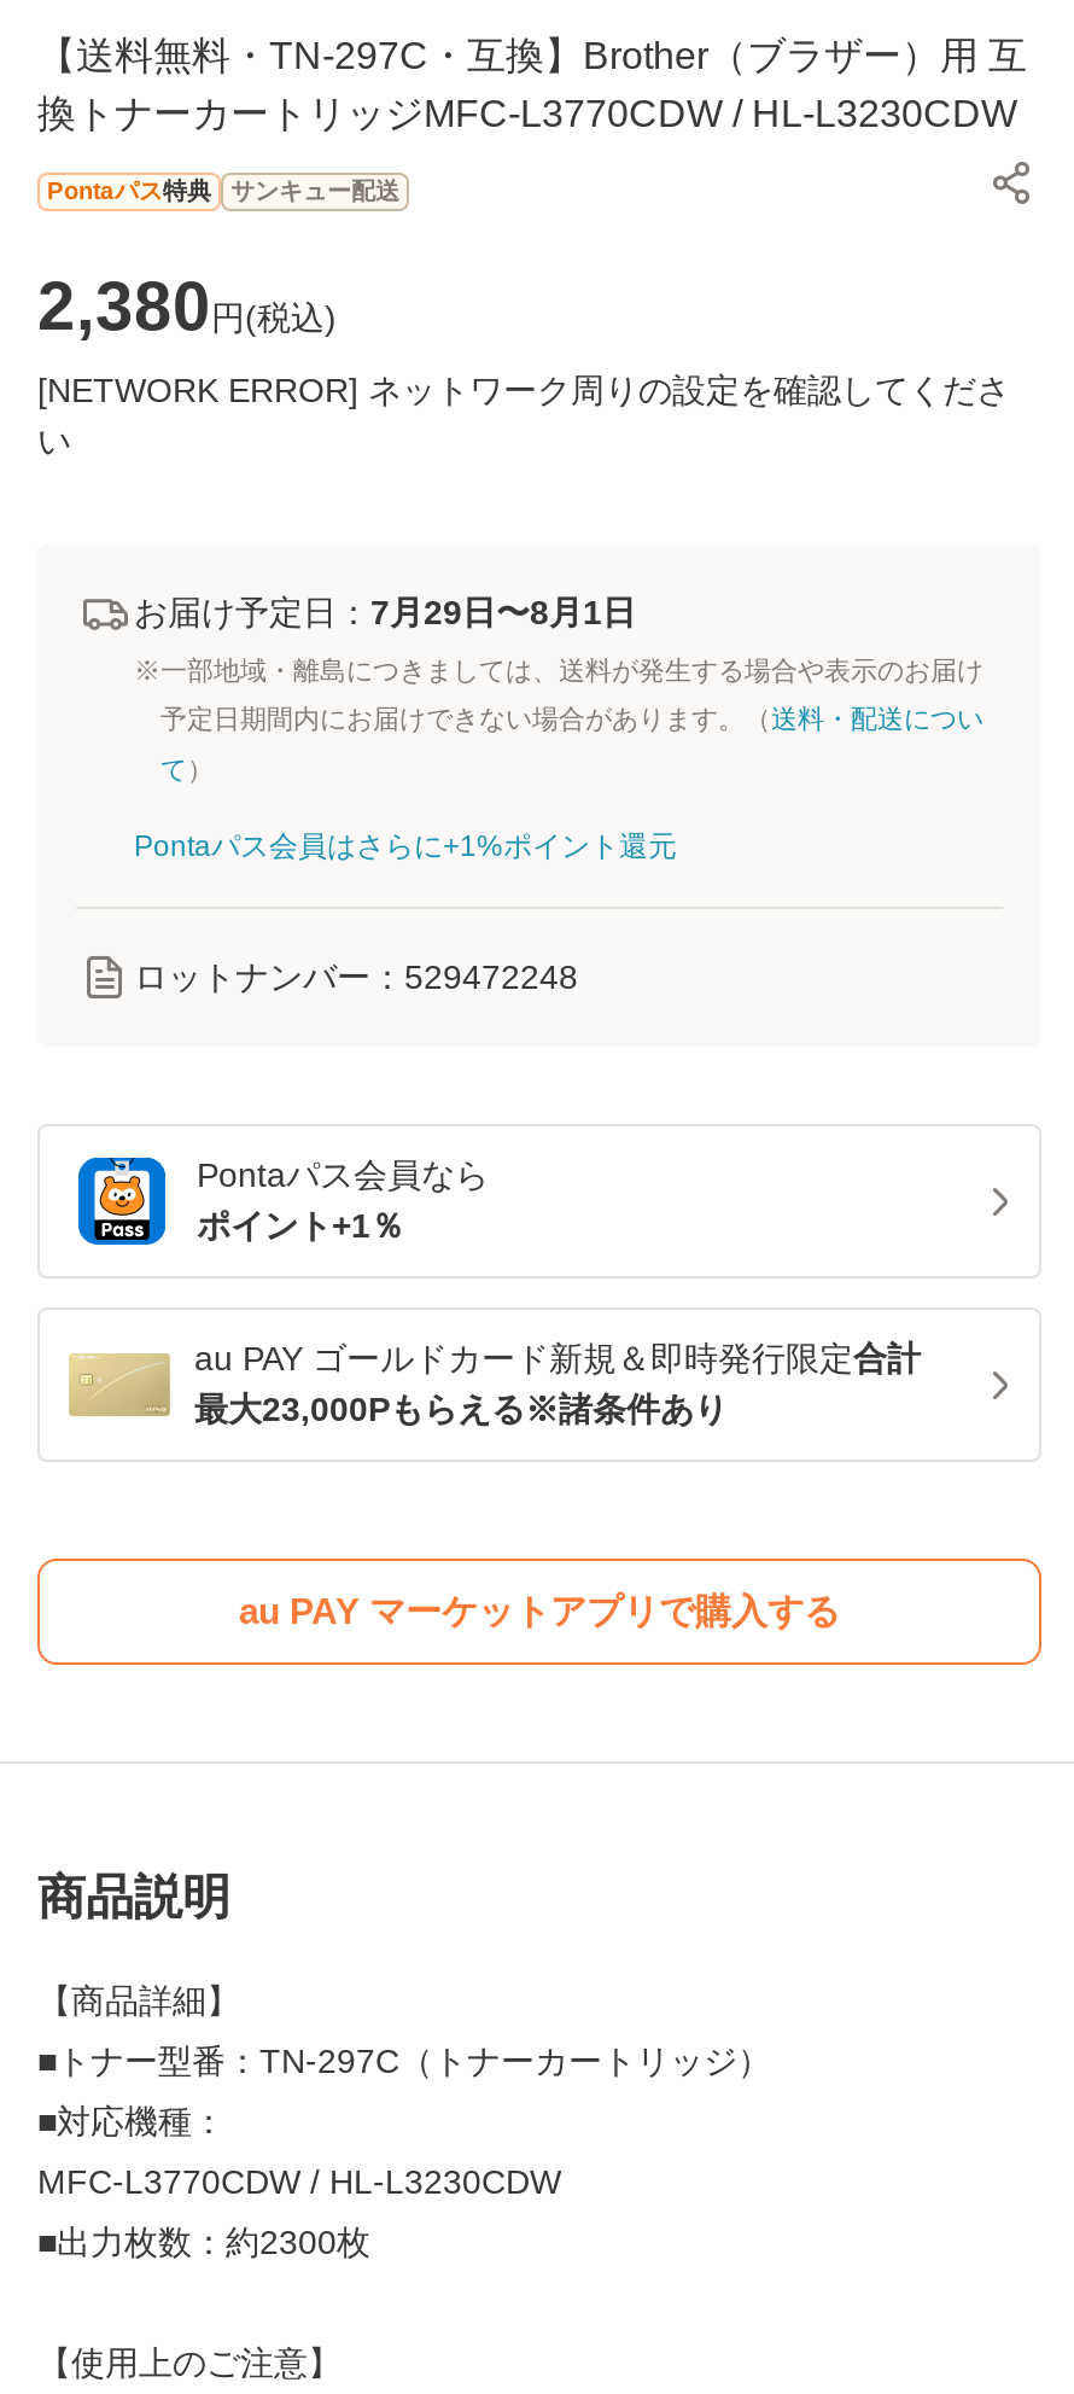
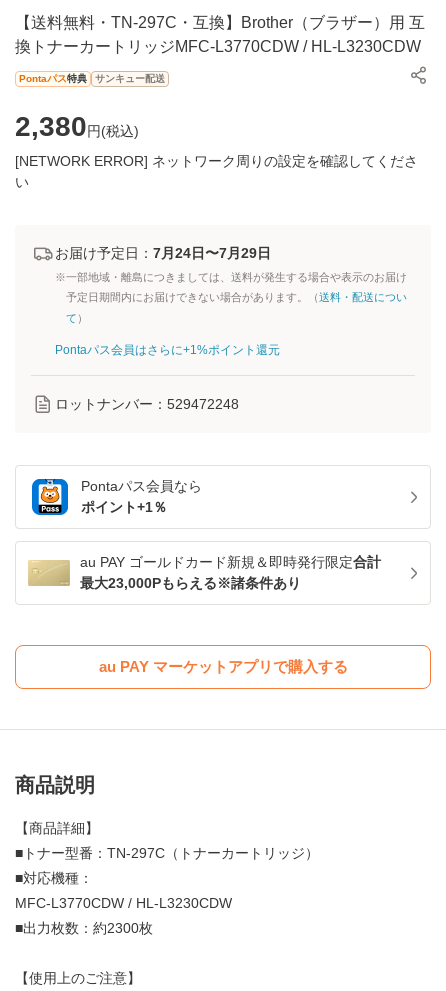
- お届け予定日：7月29日〜8月1日
+ お届け予定日：7月24日〜7月29日
